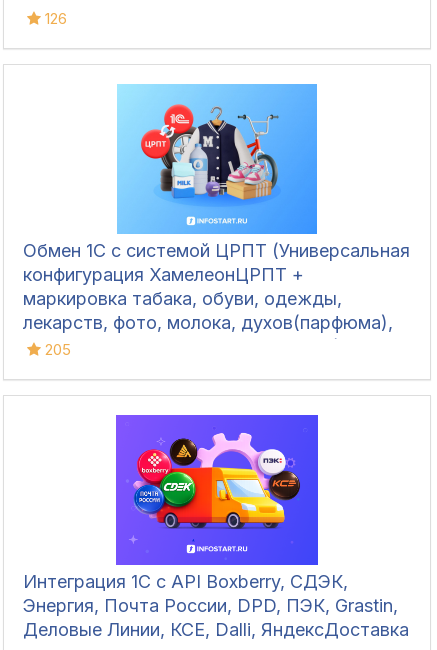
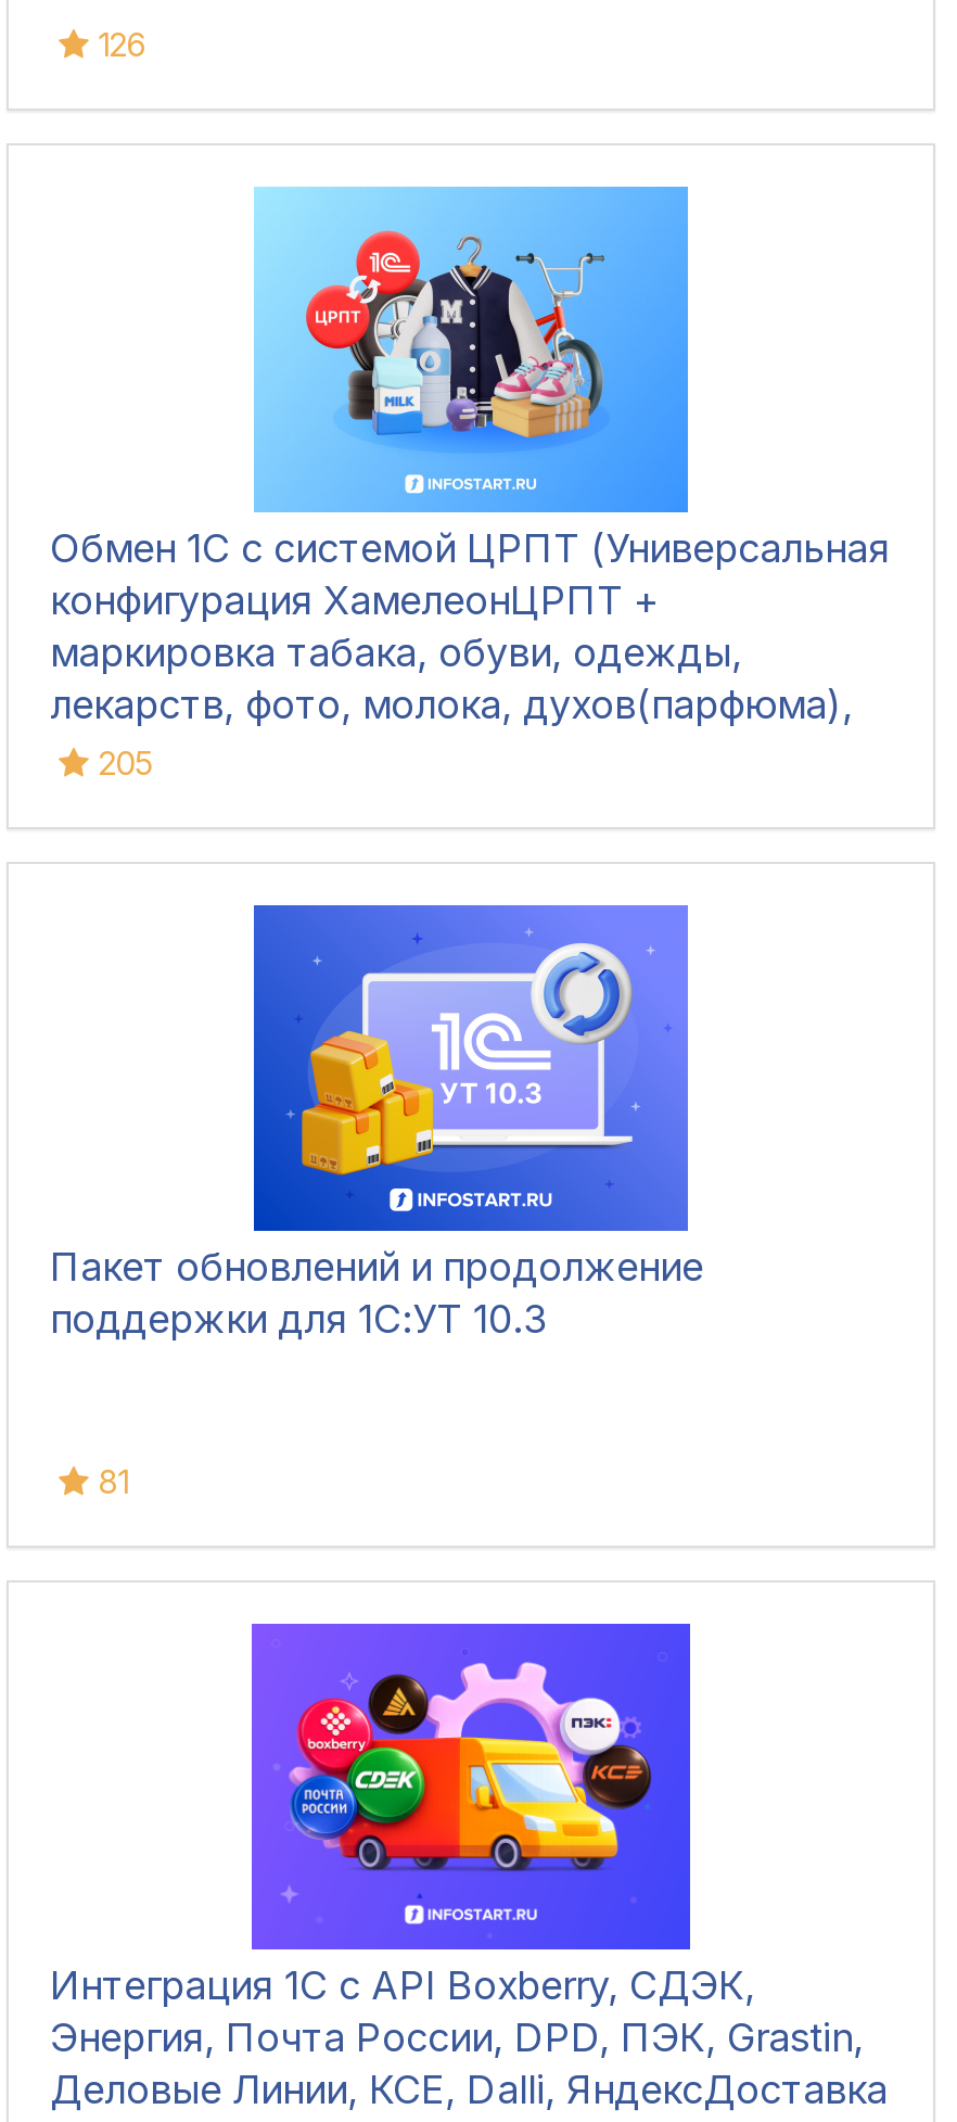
+ [image]
+ Пакет обновлений и продолжение
+ поддержки для 1С:УТ 10.3

+ 81
